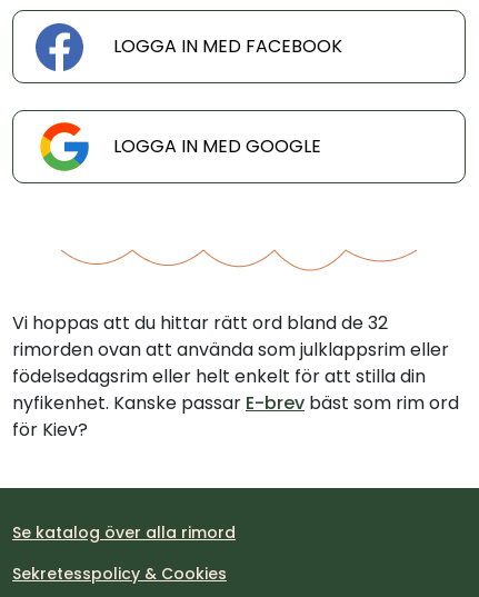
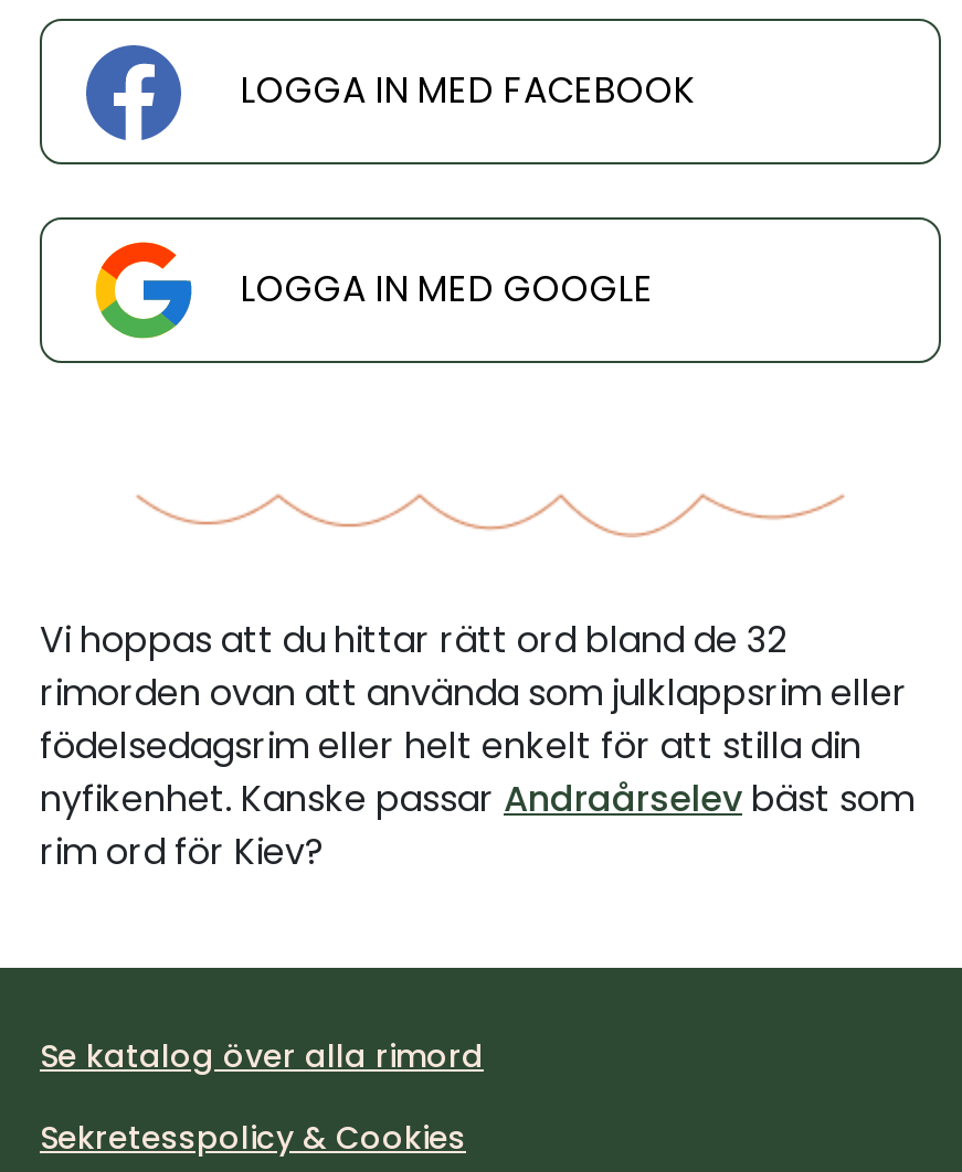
- nyfikenhet. Kanske passar E-brev bäst som rim ord
- för Kiev?
+ nyfikenhet. Kanske passar Andraårselev bäst som
+ rim ord för Kiev?
